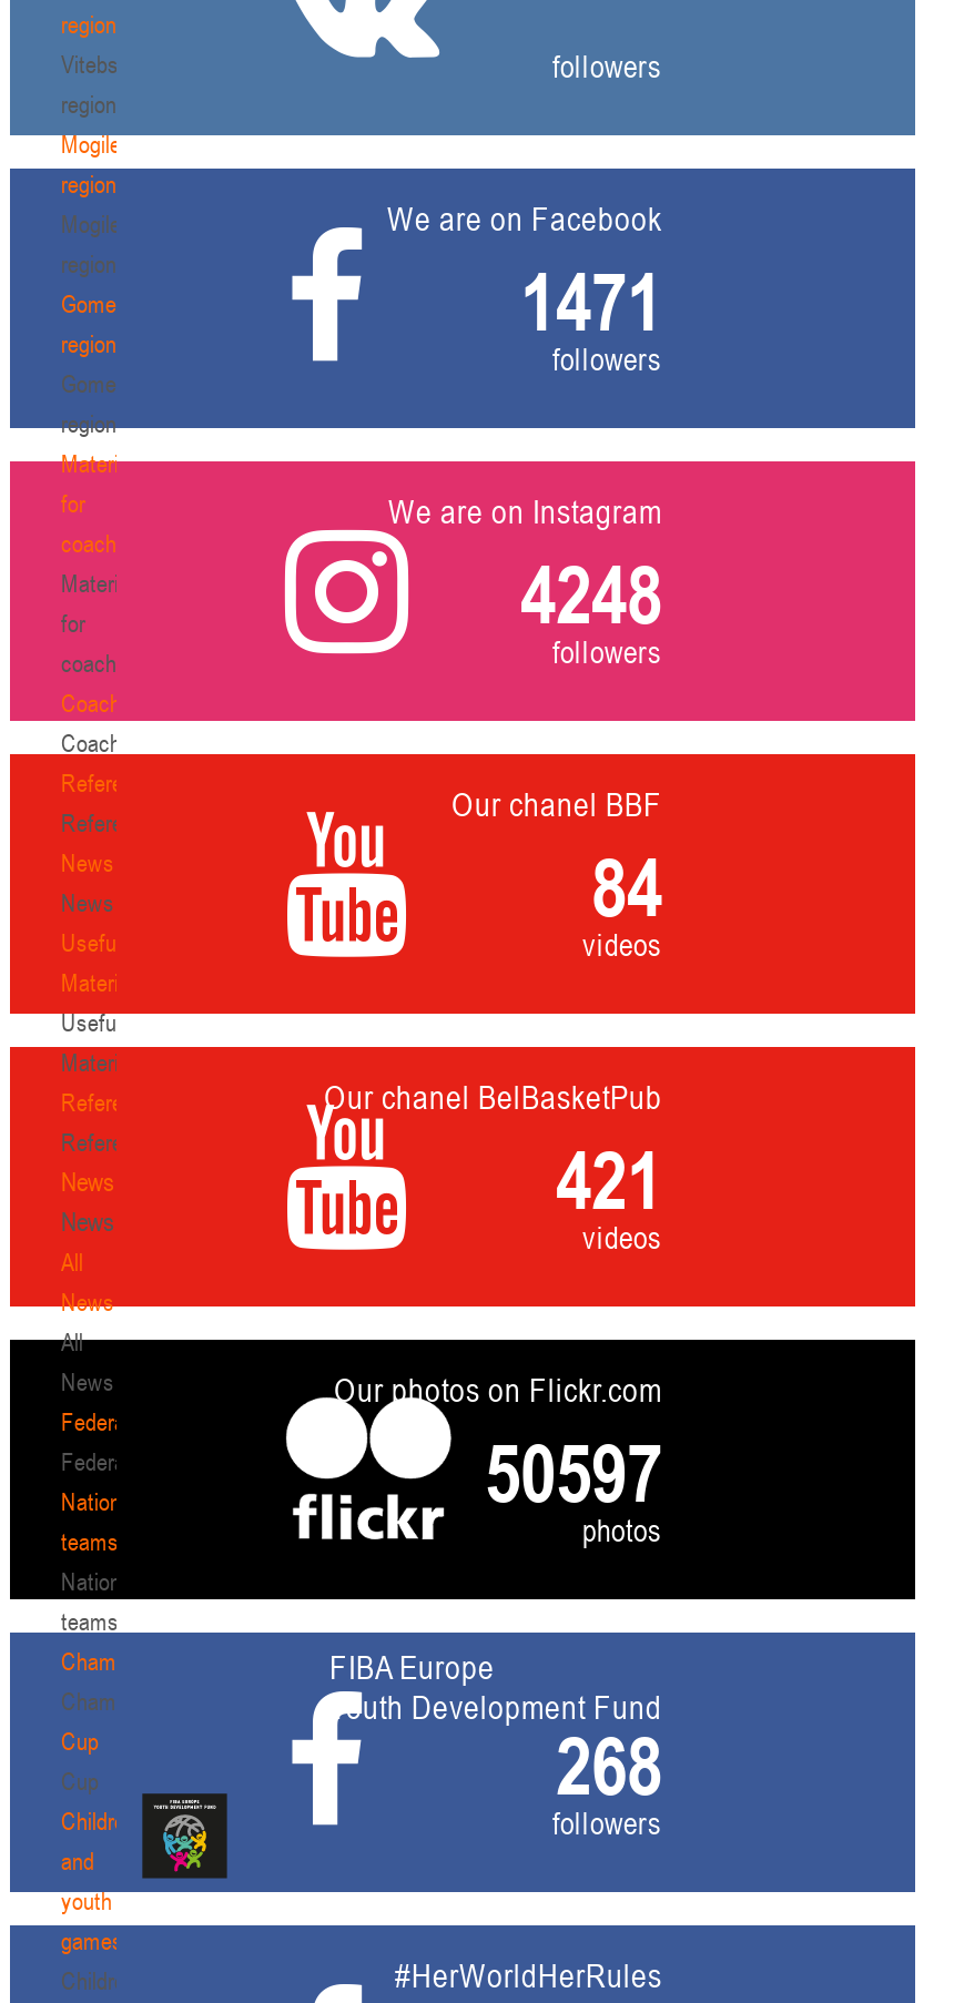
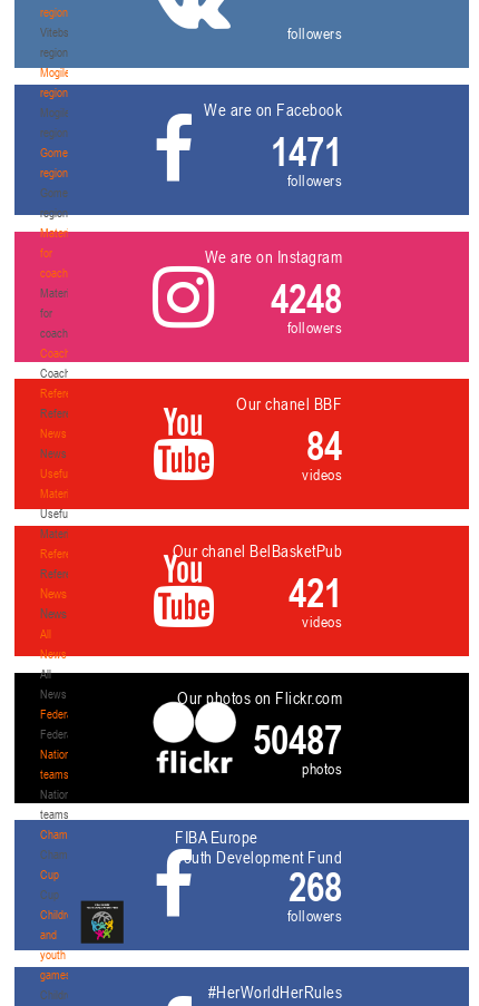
- 50597
+ 50487
